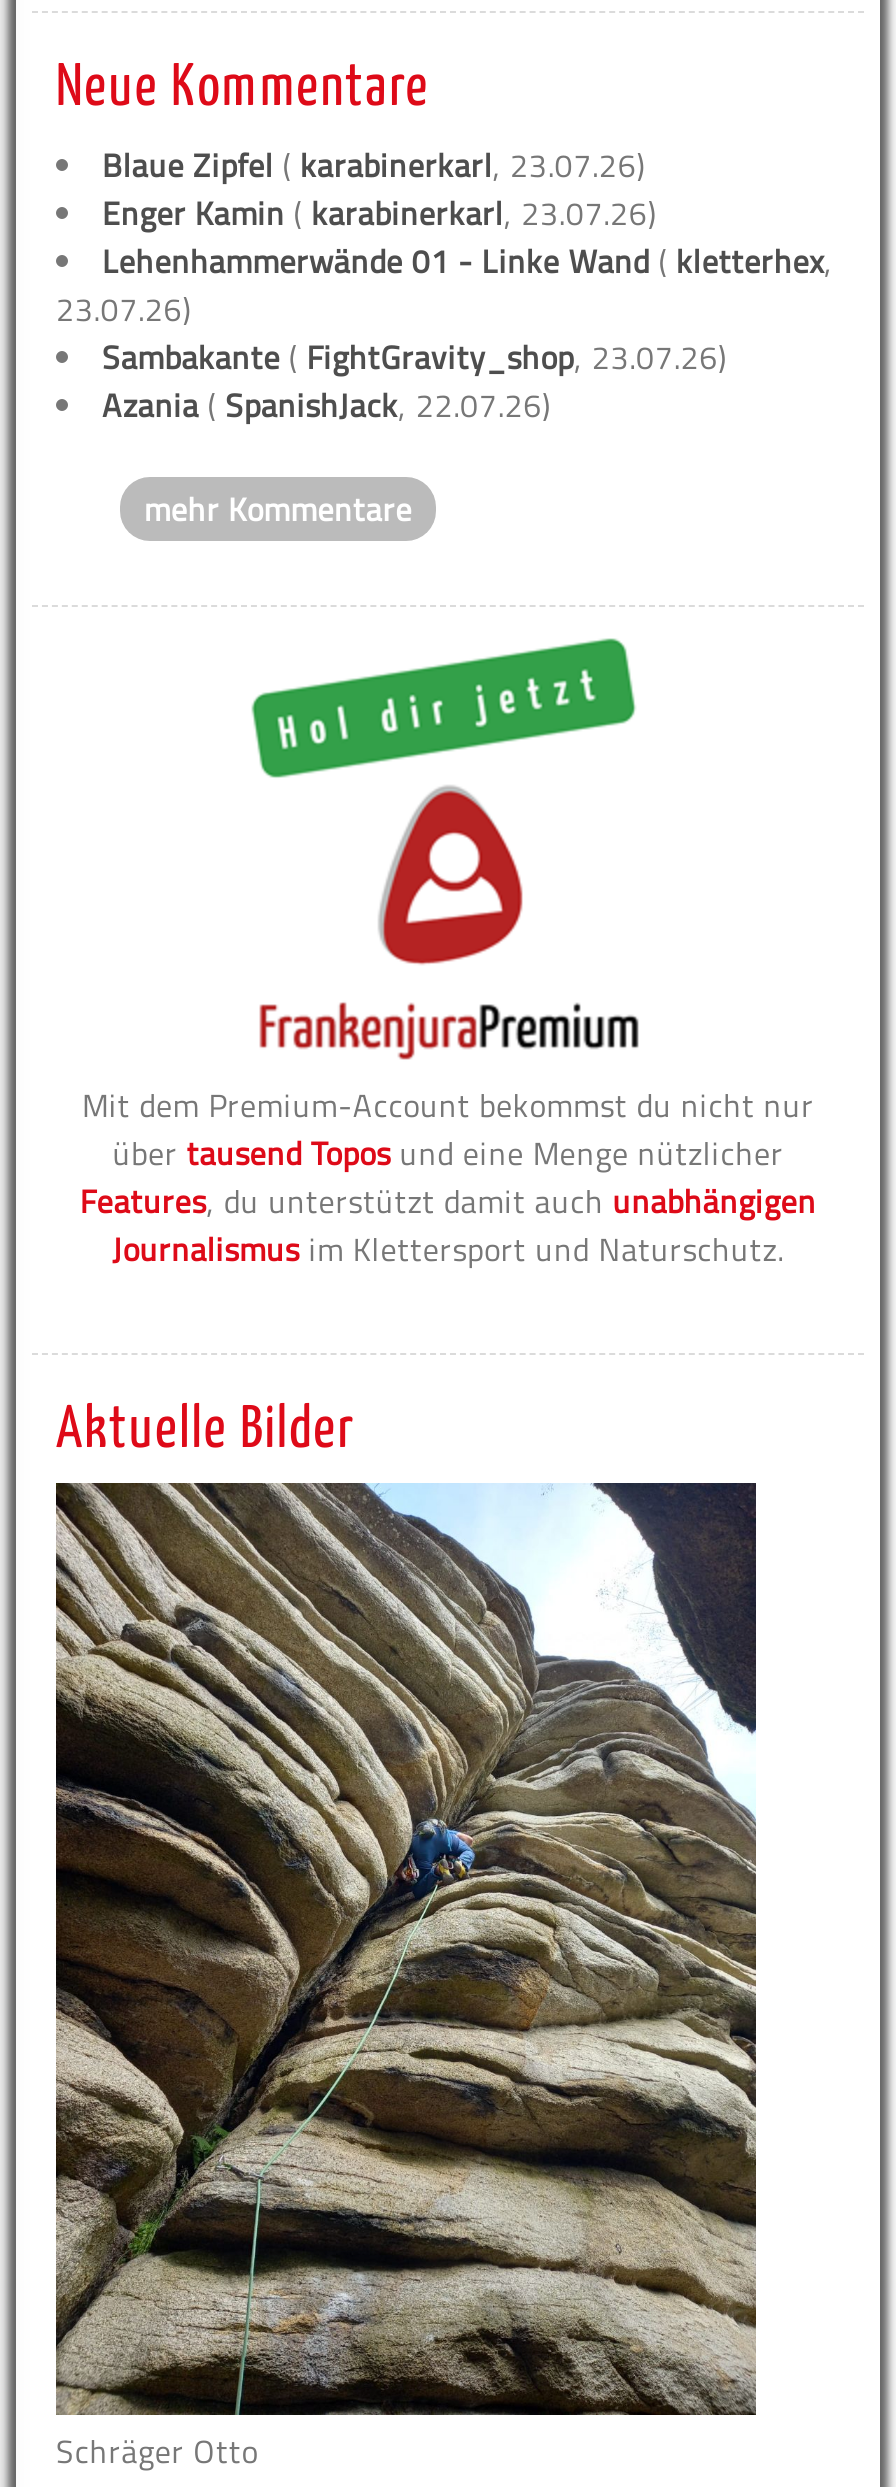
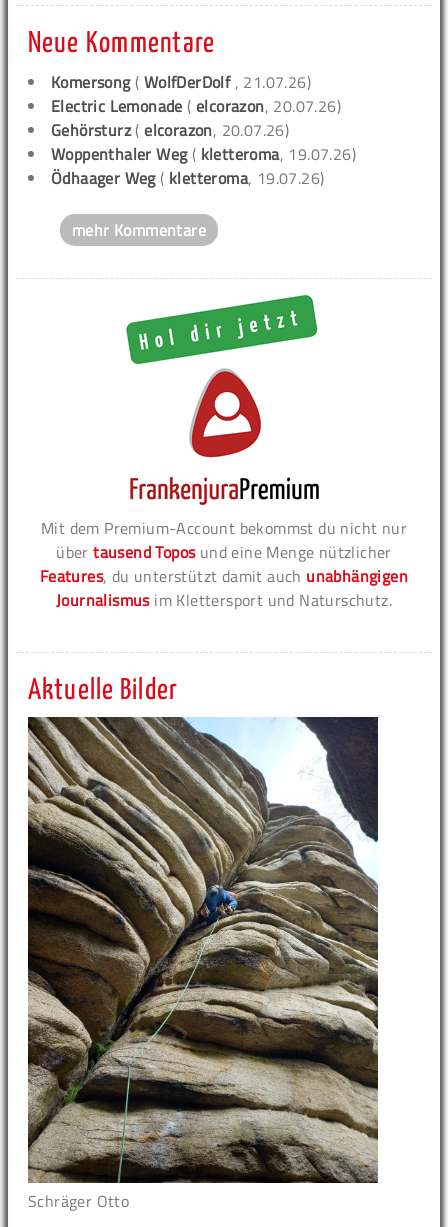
- Blaue Zipfel (karabinerkarl, 23.07.26)
- Enger Kamin (karabinerkarl, 23.07.26)
- Lehenhammerwände 01 - Linke Wand (kletterhex,
- 23.07.26)
- Sambakante (FightGravity_shop, 23.07.26)
- Azania (SpanishJack, 22.07.26)
+ Komersong (WolfDerDolf, 21.07.26)
+ Electric Lemonade (elcorazon, 20.07.26)
+ Gehörsturz (elcorazon, 20.07.26)
+ Woppenthaler Weg (kletteroma, 19.07.26)
+ Ödhaager Weg (kletteroma, 19.07.26)
